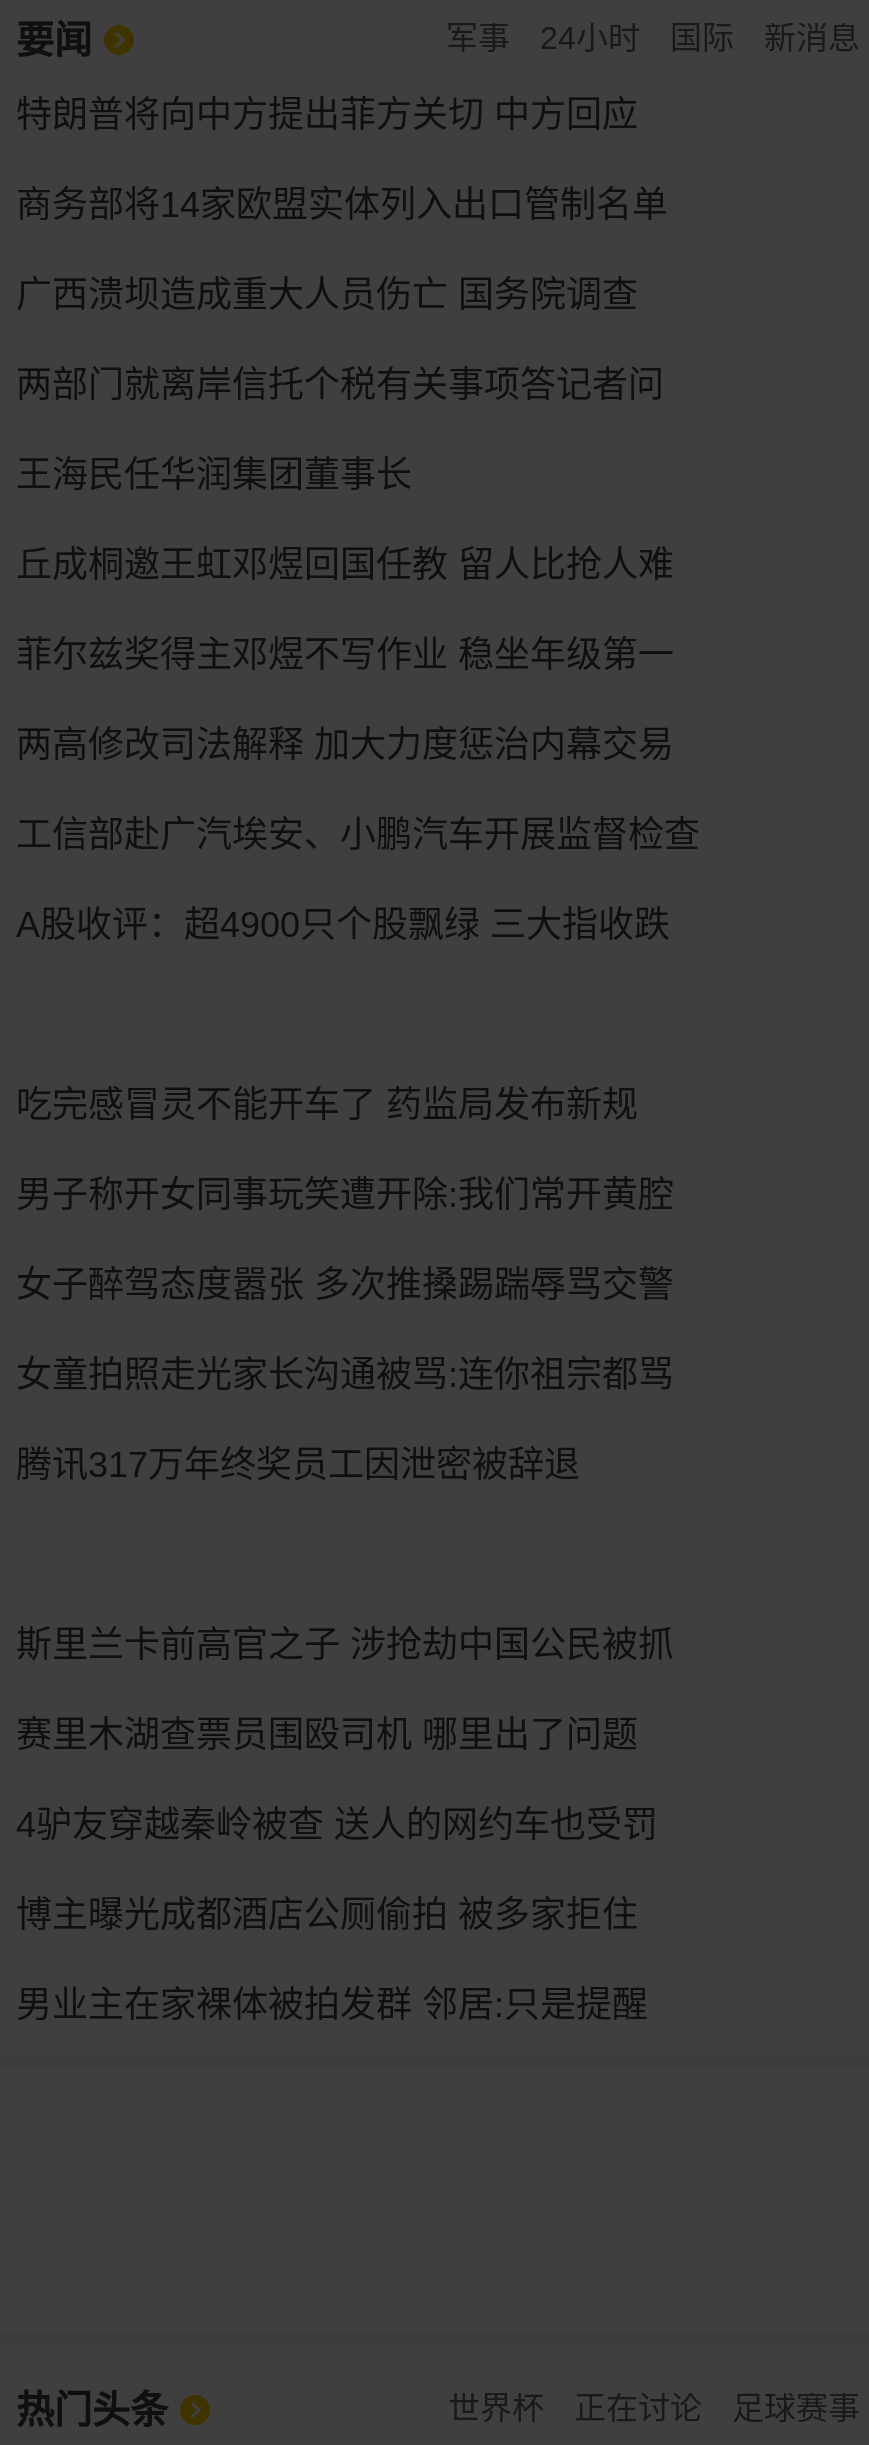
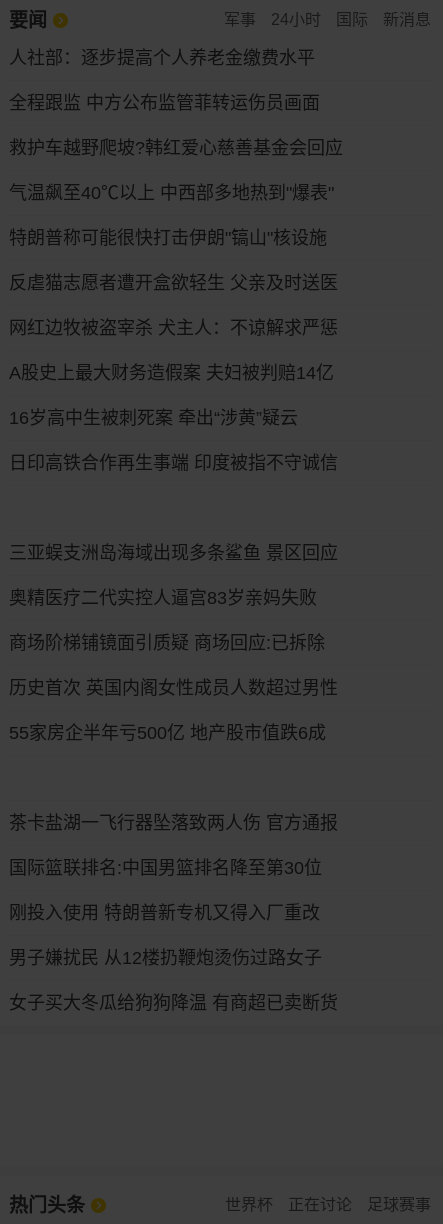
- 特朗普将向中方提出菲方关切 中方回应
+ 人社部：逐步提高个人养老金缴费水平

- 商务部将14家欧盟实体列入出口管制名单
+ 全程跟监 中方公布监管菲转运伤员画面

- 广西溃坝造成重大人员伤亡 国务院调查
+ 救护车越野爬坡?韩红爱心慈善基金会回应

- 两部门就离岸信托个税有关事项答记者问
+ 气温飙至40℃以上 中西部多地热到"爆表"

- 王海民任华润集团董事长
+ 特朗普称可能很快打击伊朗"镐山"核设施

- 丘成桐邀王虹邓煜回国任教 留人比抢人难
+ 反虐猫志愿者遭开盒欲轻生 父亲及时送医

- 菲尔兹奖得主邓煜不写作业 稳坐年级第一
+ 网红边牧被盗宰杀 犬主人：不谅解求严惩

- 两高修改司法解释 加大力度惩治内幕交易
+ A股史上最大财务造假案 夫妇被判赔14亿

- 工信部赴广汽埃安、小鹏汽车开展监督检查
+ 16岁高中生被刺死案 牵出“涉黄”疑云

- A股收评：超4900只个股飘绿 三大指收跌
+ 日印高铁合作再生事端 印度被指不守诚信

- 吃完感冒灵不能开车了 药监局发布新规
+ 三亚蜈支洲岛海域出现多条鲨鱼 景区回应

- 男子称开女同事玩笑遭开除:我们常开黄腔
+ 奥精医疗二代实控人逼宫83岁亲妈失败

- 女子醉驾态度嚣张 多次推搡踢踹辱骂交警
+ 商场阶梯铺镜面引质疑 商场回应:已拆除

- 女童拍照走光家长沟通被骂:连你祖宗都骂
+ 历史首次 英国内阁女性成员人数超过男性

- 腾讯317万年终奖员工因泄密被辞退
+ 55家房企半年亏500亿 地产股市值跌6成

- 斯里兰卡前高官之子 涉抢劫中国公民被抓
+ 茶卡盐湖一飞行器坠落致两人伤 官方通报

- 赛里木湖查票员围殴司机 哪里出了问题
+ 国际篮联排名:中国男篮排名降至第30位

- 4驴友穿越秦岭被查 送人的网约车也受罚
+ 刚投入使用 特朗普新专机又得入厂重改

- 博主曝光成都酒店公厕偷拍 被多家拒住
+ 男子嫌扰民 从12楼扔鞭炮烫伤过路女子

- 男业主在家裸体被拍发群 邻居:只是提醒
+ 女子买大冬瓜给狗狗降温 有商超已卖断货
